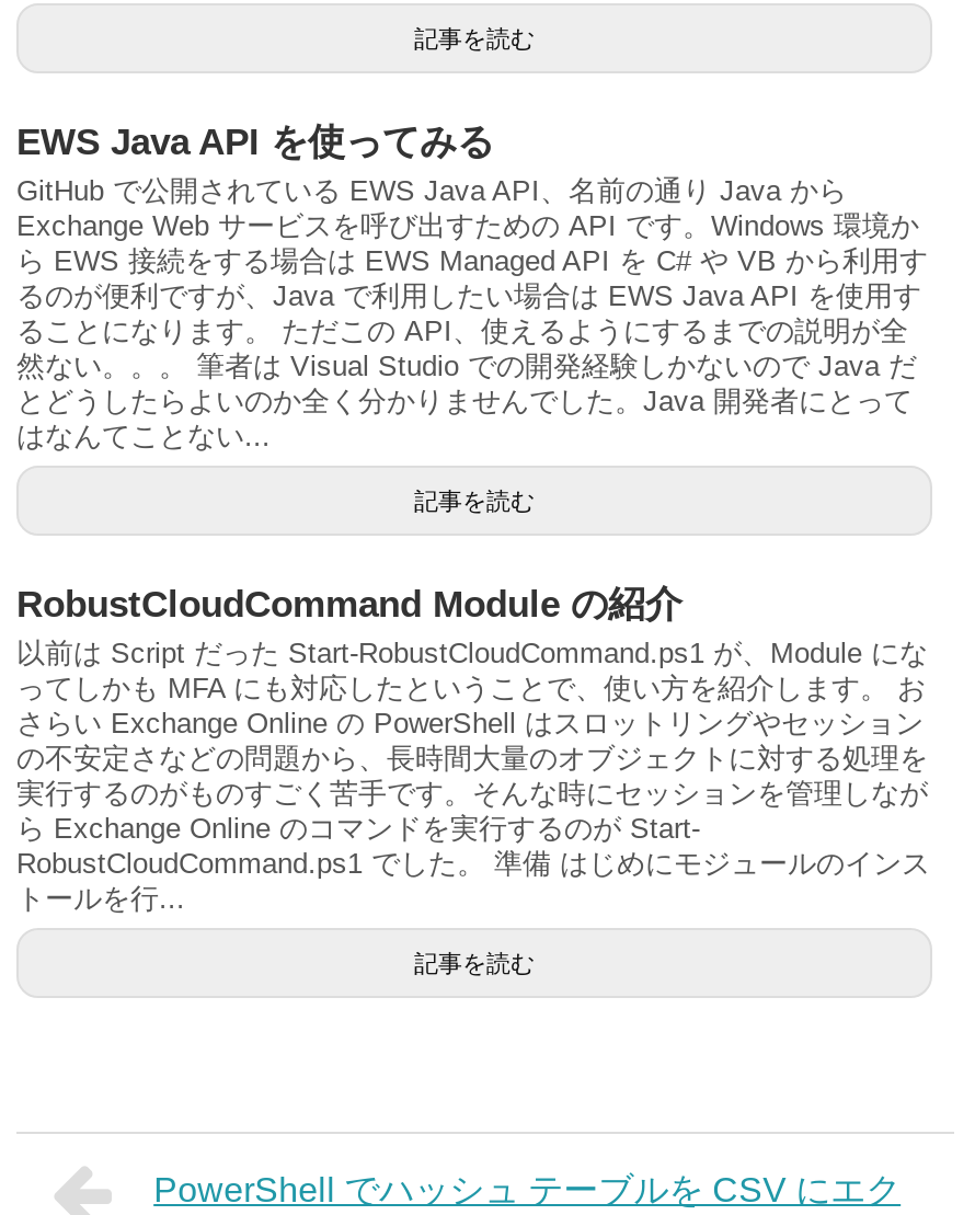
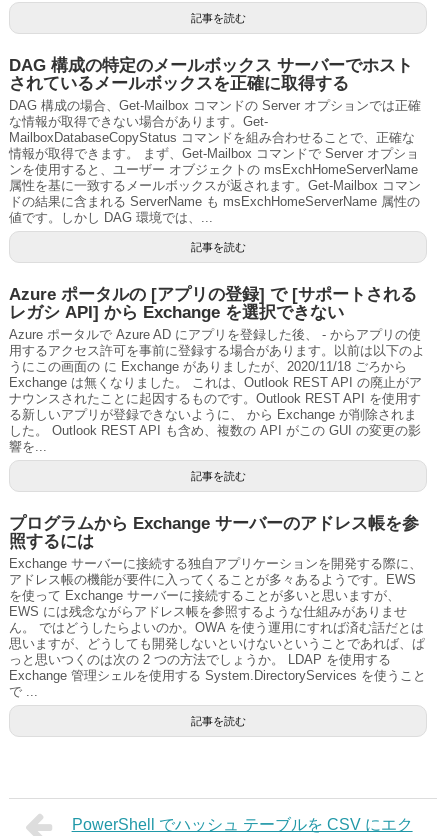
- EWS Java API を使ってみる
- GitHub で公開されている EWS Java API、名前の通り Java から
- Exchange Web サービスを呼び出すための API です。Windows 環境か
- ら EWS 接続をする場合は EWS Managed API を C# や VB から利用す
- るのが便利ですが、Java で利用したい場合は EWS Java API を使用す
- ることになります。 ただこの API、使えるようにするまでの説明が全
- 然ない。。。 筆者は Visual Studio での開発経験しかないので Java だ
- とどうしたらよいのか全く分かりませんでした。Java 開発者にとって
- はなんてことない...
+ DAG 構成の特定のメールボックス サーバーでホスト
+ されているメールボックスを正確に取得する
+ DAG 構成の場合、Get-Mailbox コマンドの Server オプションでは正確
+ な情報が取得できない場合があります。Get-
+ MailboxDatabaseCopyStatus コマンドを組み合わせることで、正確な
+ 情報が取得できます。 まず、Get-Mailbox コマンドで Server オプショ
+ ンを使用すると、ユーザー オブジェクトの msExchHomeServerName
+ 属性を基に一致するメールボックスが返されます。Get-Mailbox コマン
+ ドの結果に含まれる ServerName も msExchHomeServerName 属性の
+ 値です。しかし DAG 環境では、...

- RobustCloudCommand Module の紹介
- 以前は Script だった Start-RobustCloudCommand.ps1 が、Module にな
- ってしかも MFA にも対応したということで、使い方を紹介します。 お
- さらい Exchange Online の PowerShell はスロットリングやセッション
- の不安定さなどの問題から、長時間大量のオブジェクトに対する処理を
- 実行するのがものすごく苦手です。そんな時にセッションを管理しなが
- ら Exchange Online のコマンドを実行するのが Start-
- RobustCloudCommand.ps1 でした。 準備 はじめにモジュールのインス
- トールを行...
+ Azure ポータルの [アプリの登録] で [サポートされる
+ レガシ API] から Exchange を選択できない
+ Azure ポータルで Azure AD にアプリを登録した後、 - からアプリの使
+ 用するアクセス許可を事前に登録する場合があります。以前は以下のよ
+ うにこの画面の に Exchange がありましたが、2020/11/18 ごろから
+ Exchange は無くなりました。 これは、Outlook REST API の廃止がア
+ ナウンスされたことに起因するものです。Outlook REST API を使用す
+ る新しいアプリが登録できないように、 から Exchange が削除されま
+ した。 Outlook REST API も含め、複数の API がこの GUI の変更の影
+ 響を...
+ 記事を読む
+ プログラムから Exchange サーバーのアドレス帳を参
+ 照するには
+ Exchange サーバーに接続する独自アプリケーションを開発する際に、
+ アドレス帳の機能が要件に入ってくることが多々あるようです。EWS
+ を使って Exchange サーバーに接続することが多いと思いますが、
+ EWS には残念ながらアドレス帳を参照するような仕組みがありませ
+ ん。 ではどうしたらよいのか。OWA を使う運用にすれば済む話だとは
+ 思いますが、どうしても開発しないといけないということであれば、ぱ
+ っと思いつくのは次の 2 つの方法でしょうか。 LDAP を使用する
+ Exchange 管理シェルを使用する System.DirectoryServices を使うこと
+ で ...
